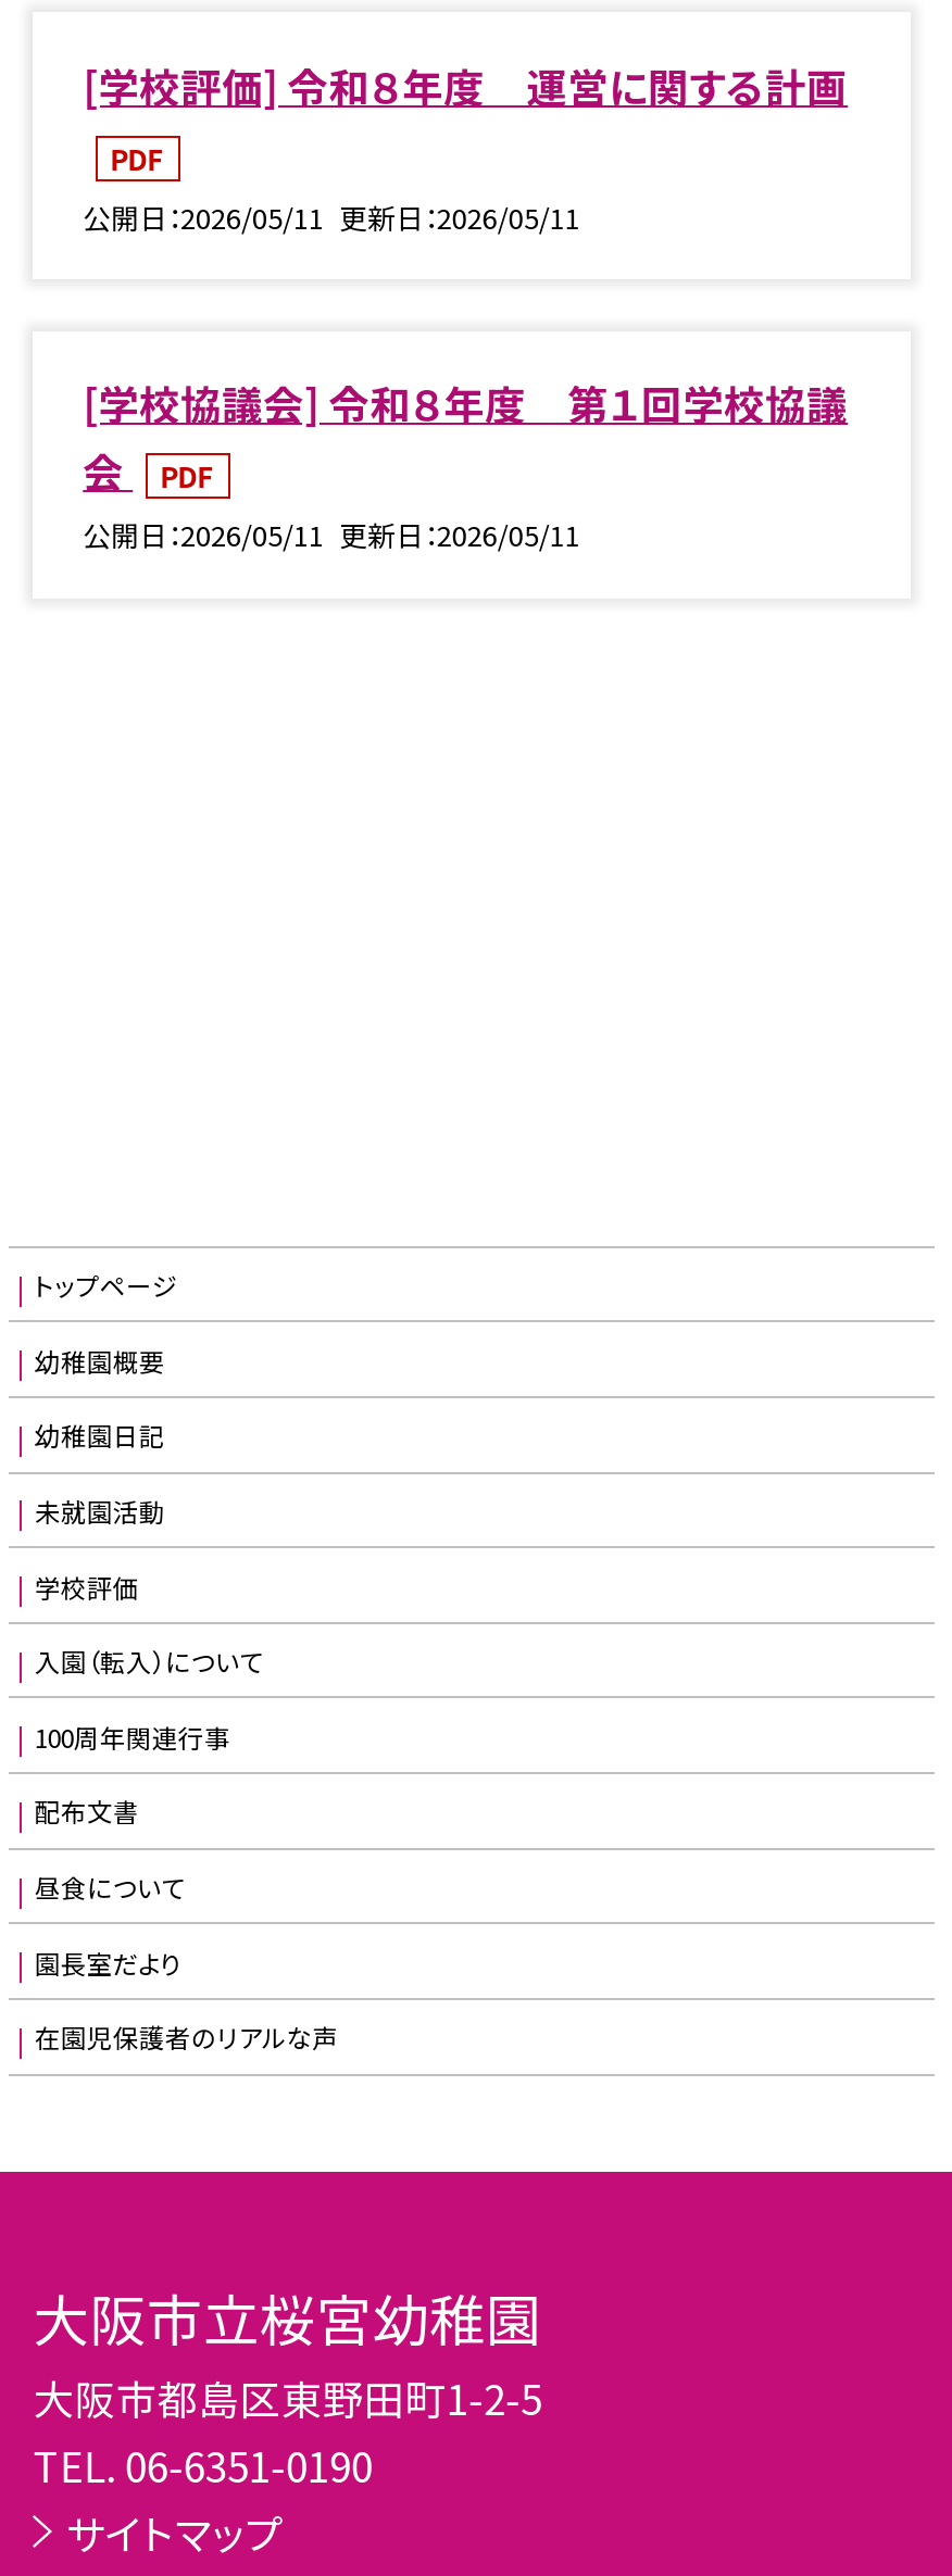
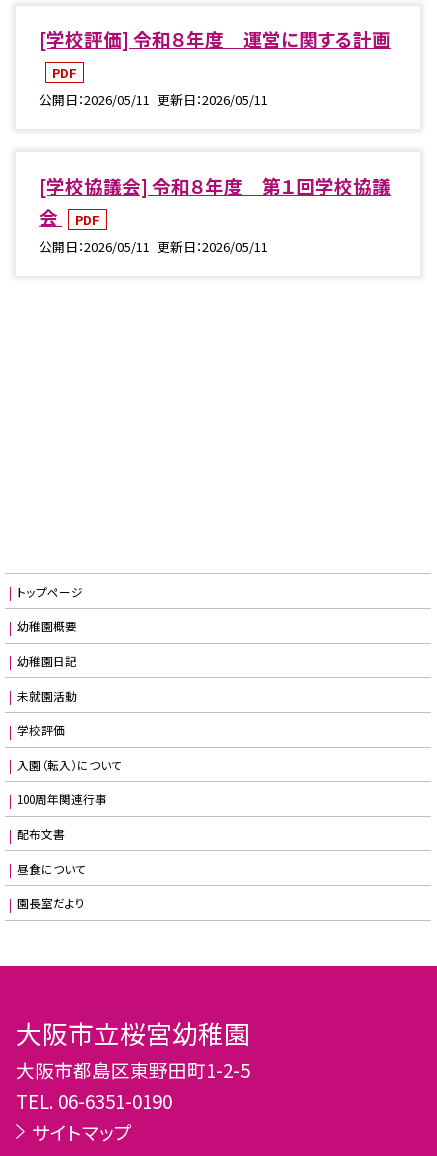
- 在園児保護者のリアルな声
